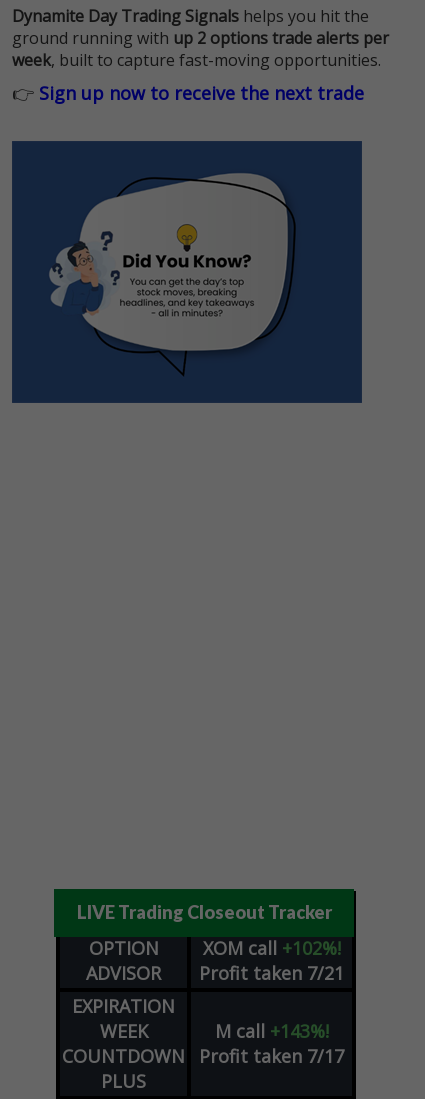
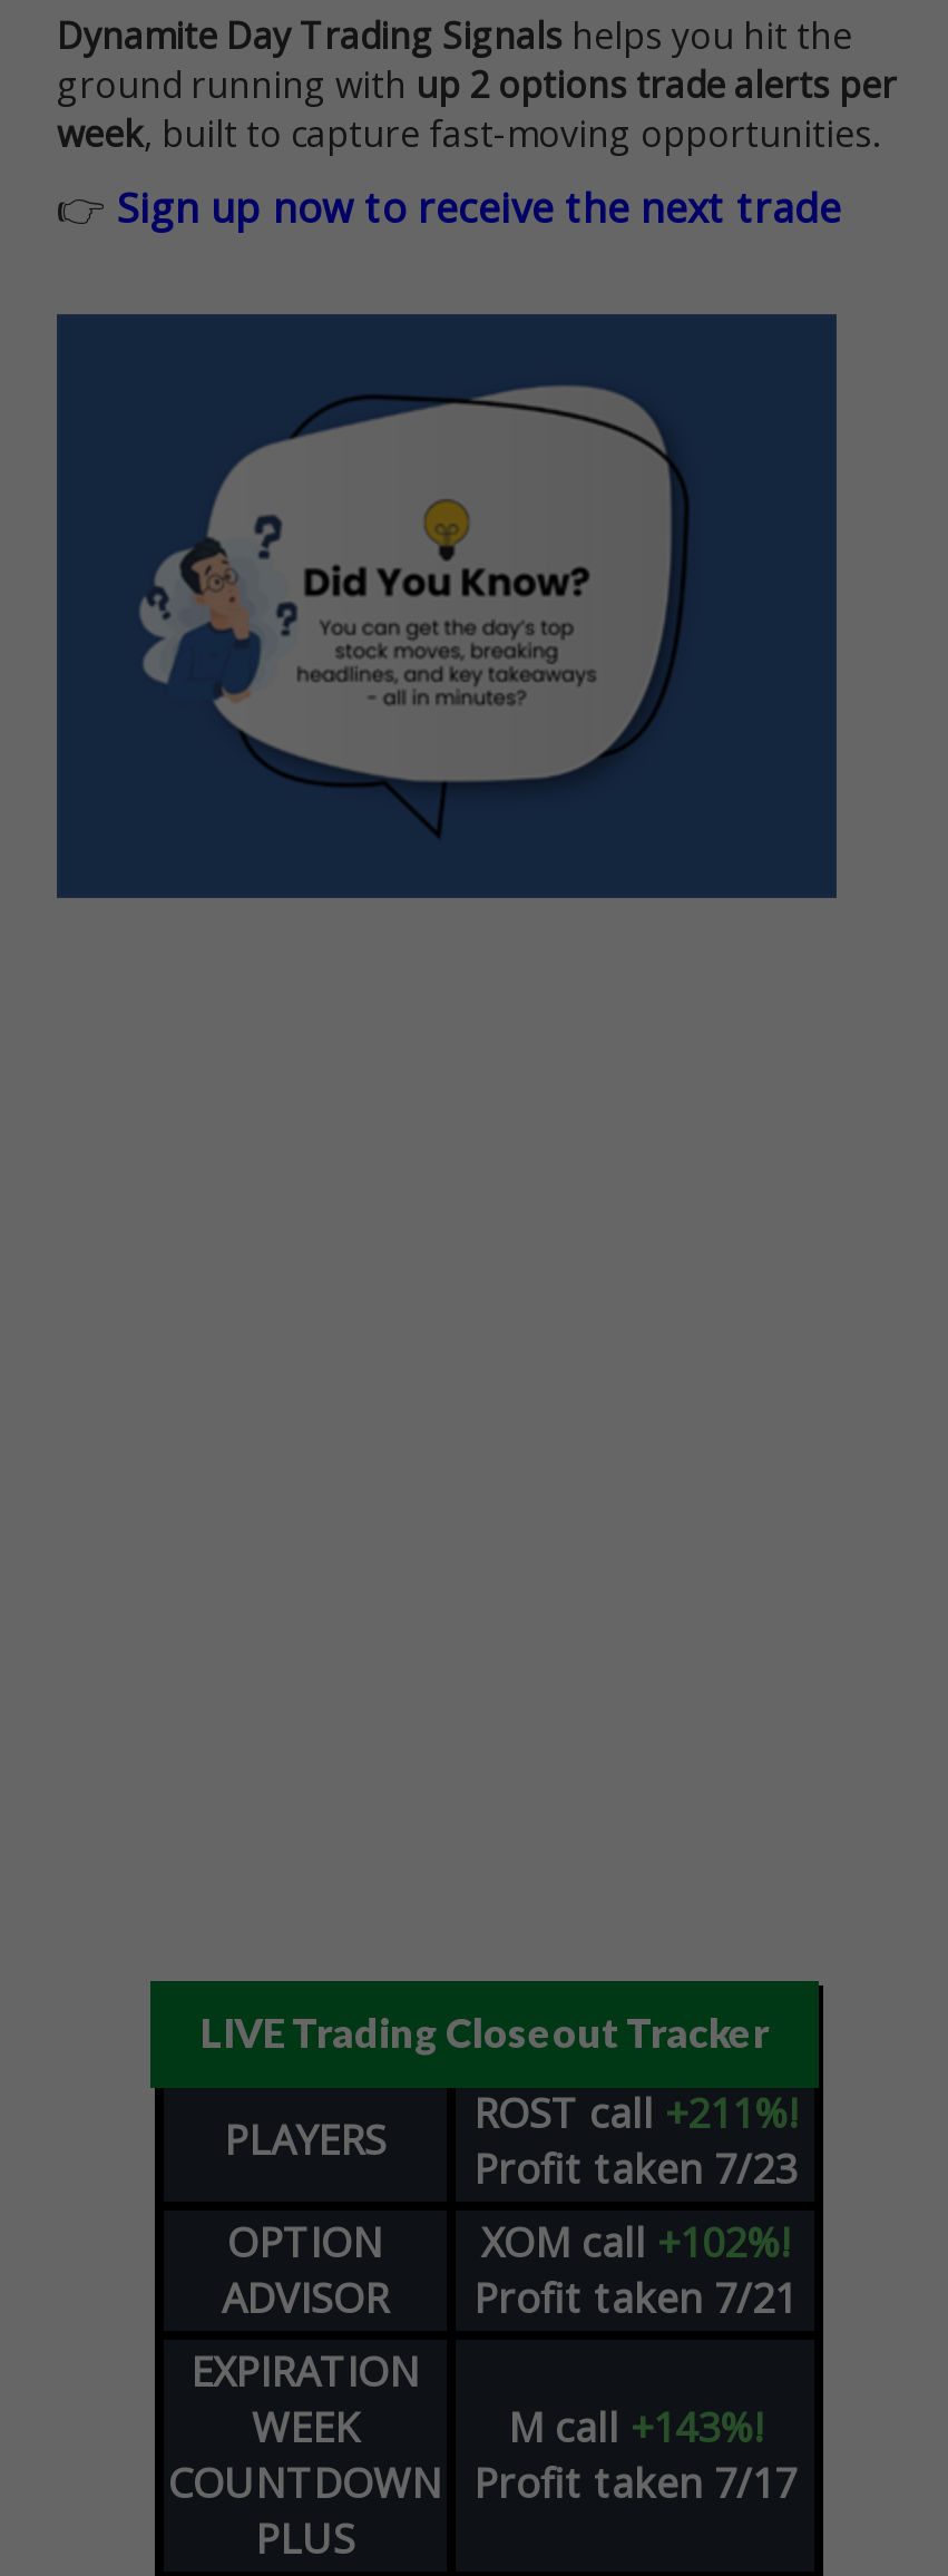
+ PLAYERS
+ ROST call +211%!
+ Profit taken 7/23
